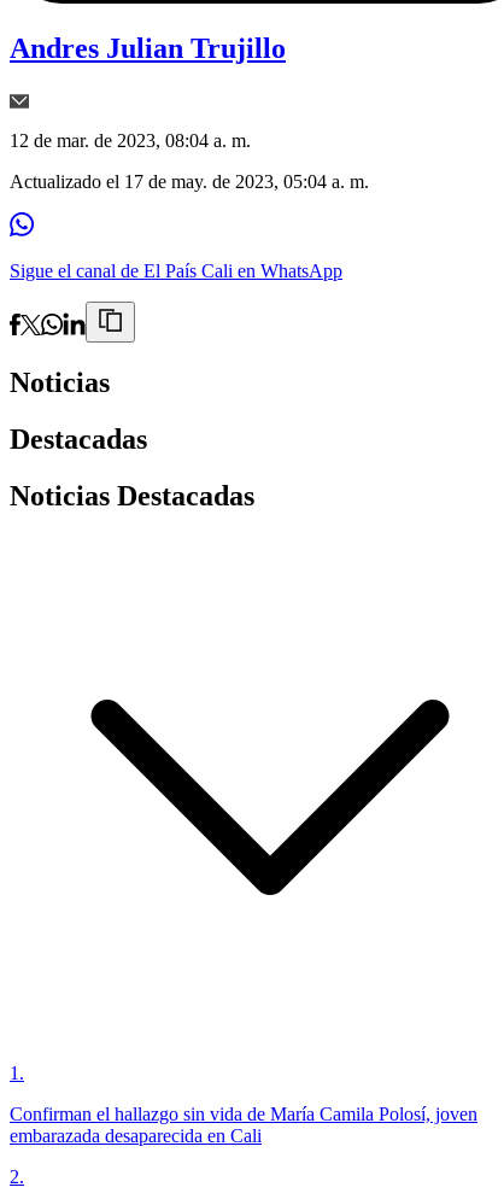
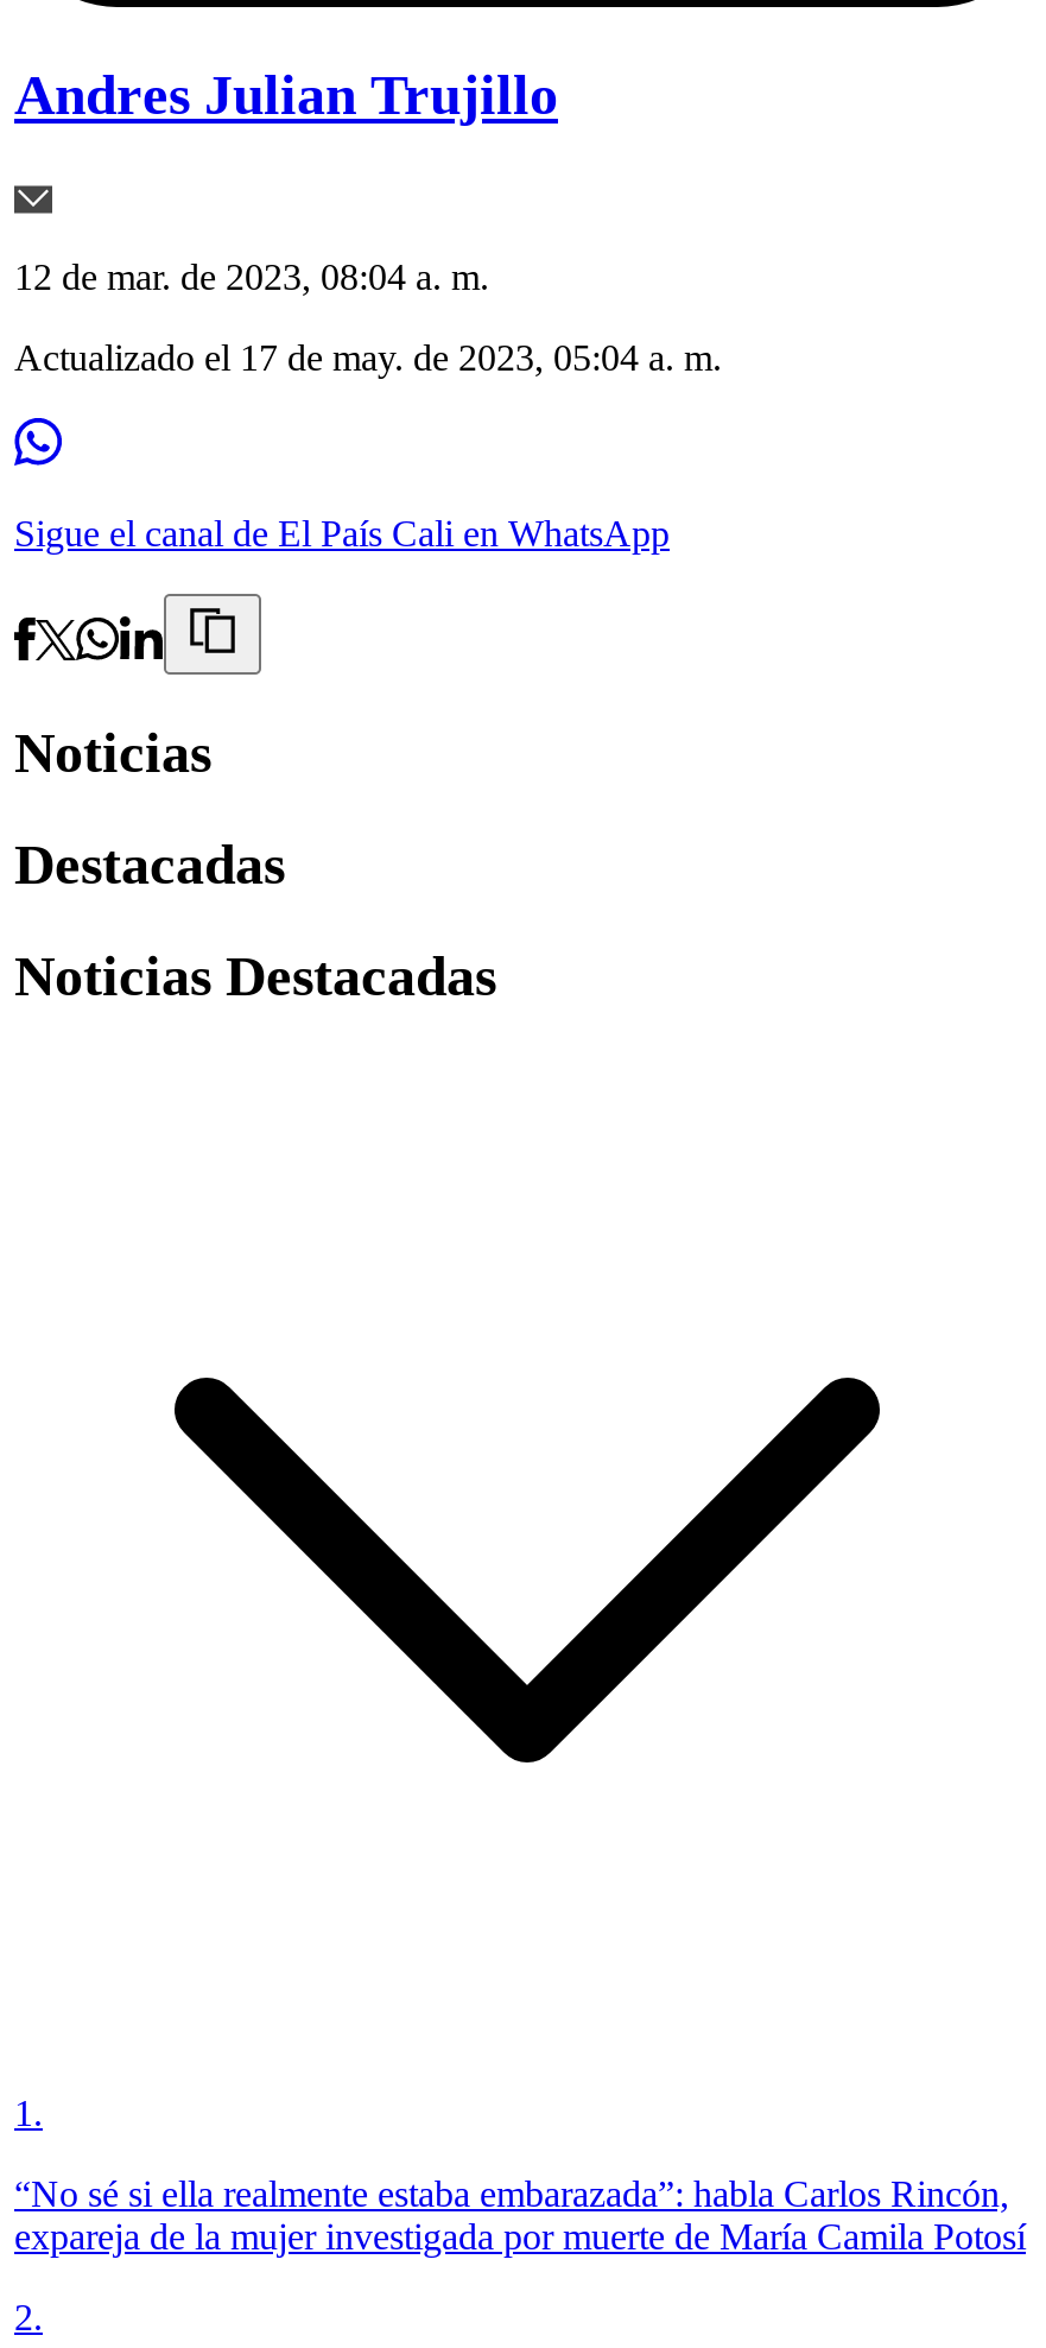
- Confirman el hallazgo sin vida de María Camila Polosí, joven
- embarazada desaparecida en Cali
+ “No sé si ella realmente estaba embarazada”: habla Carlos Rincón,
+ expareja de la mujer investigada por muerte de María Camila Potosí
